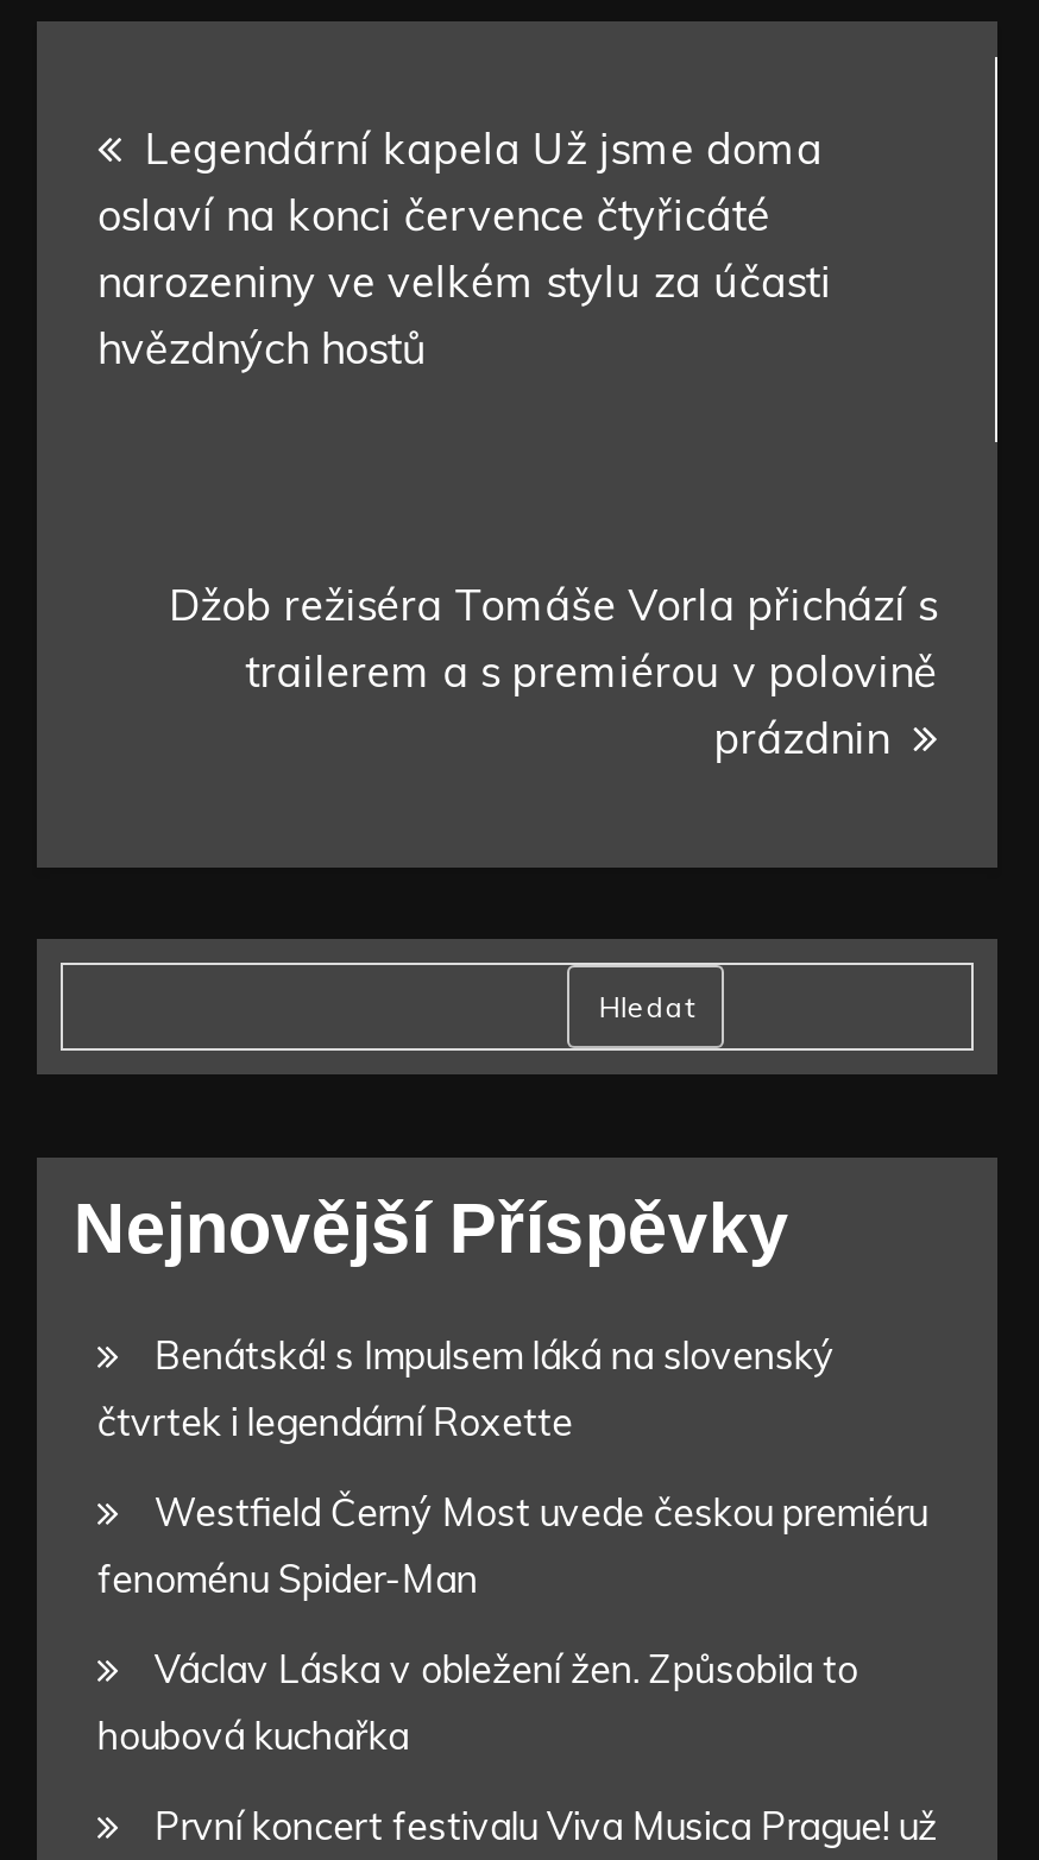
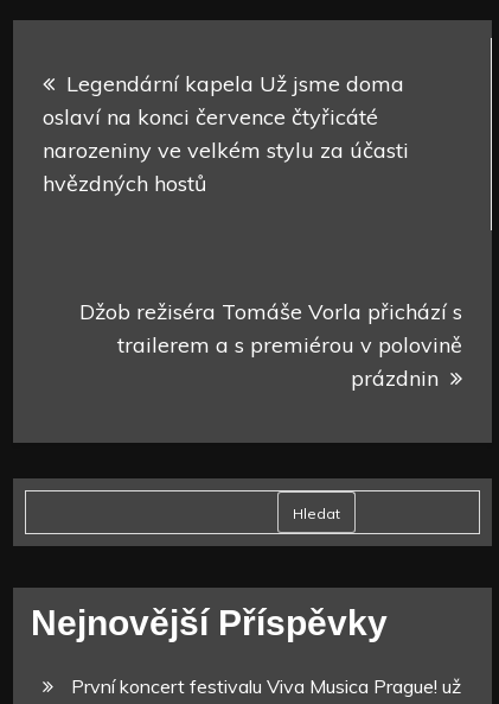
- Benátská! s Impulsem láká na slovenský
- čtvrtek i legendární Roxette
- Westfield Černý Most uvede českou premiéru
- fenoménu Spider-Man
- Václav Láska v obležení žen. Způsobila to
- houbová kuchařka
